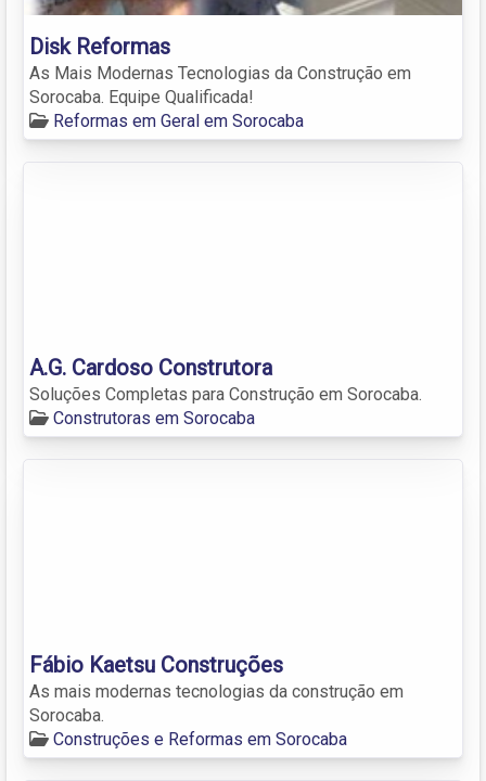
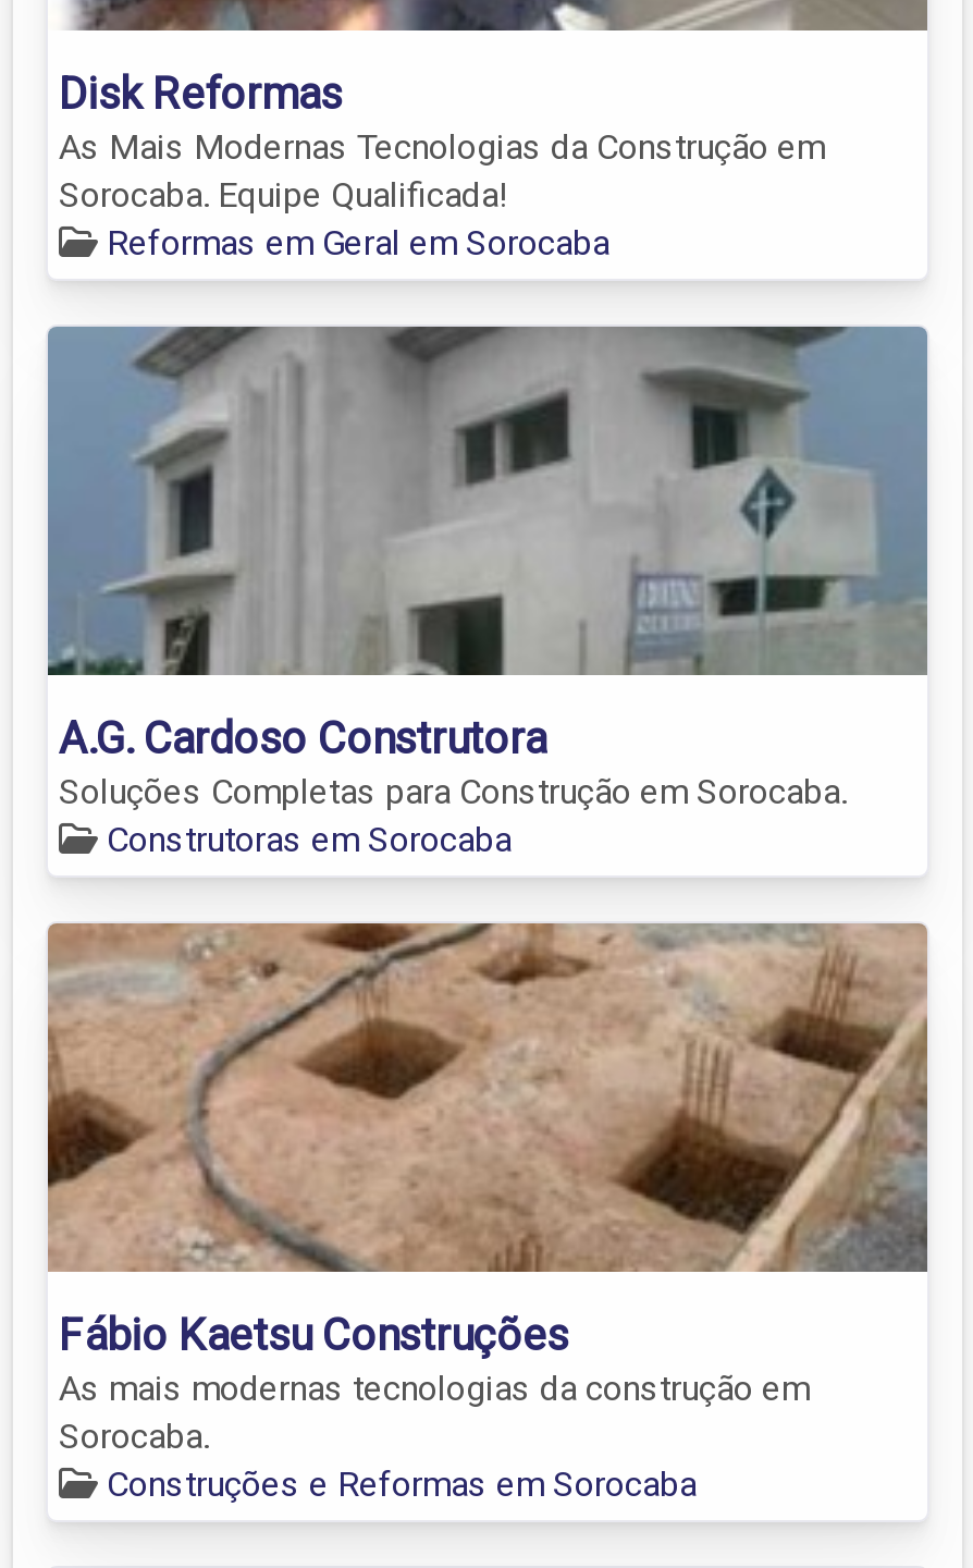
+ [image]

+ [image]
